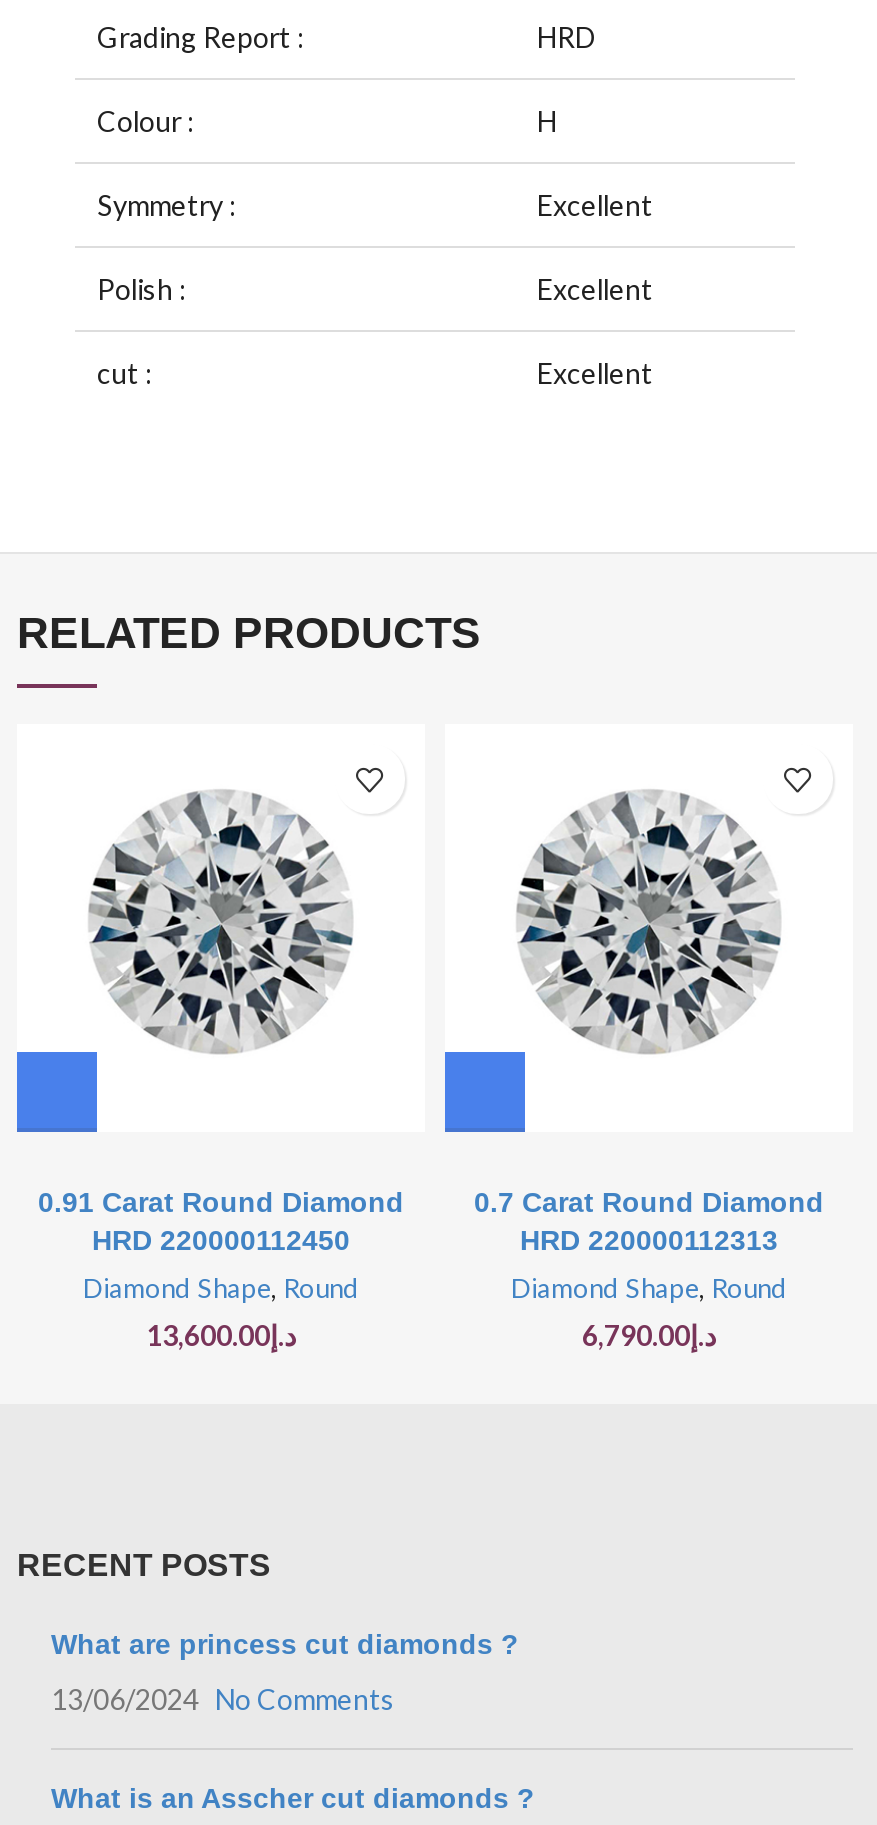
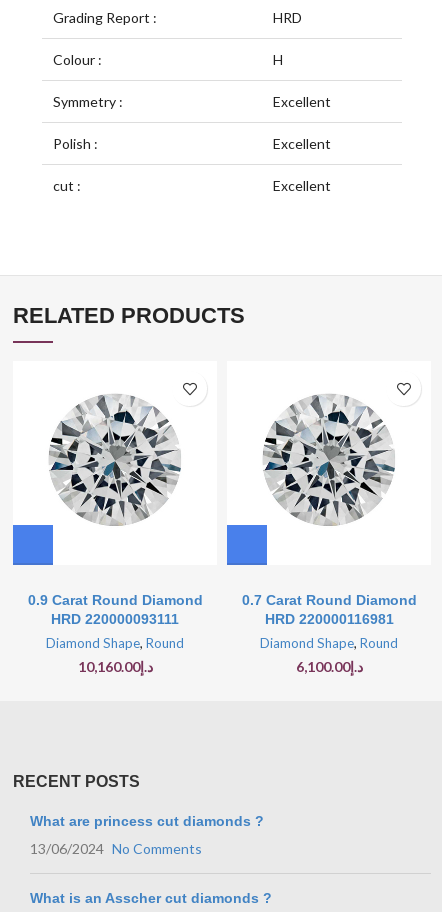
- 0.91 Carat Round Diamond
+ 0.9 Carat Round Diamond

- HRD 220000112450
+ HRD 220000093111

- HRD 220000112313
+ HRD 220000116981

- د.إ13,600.00
+ د.إ10,160.00

- د.إ6,790.00
+ د.إ6,100.00
